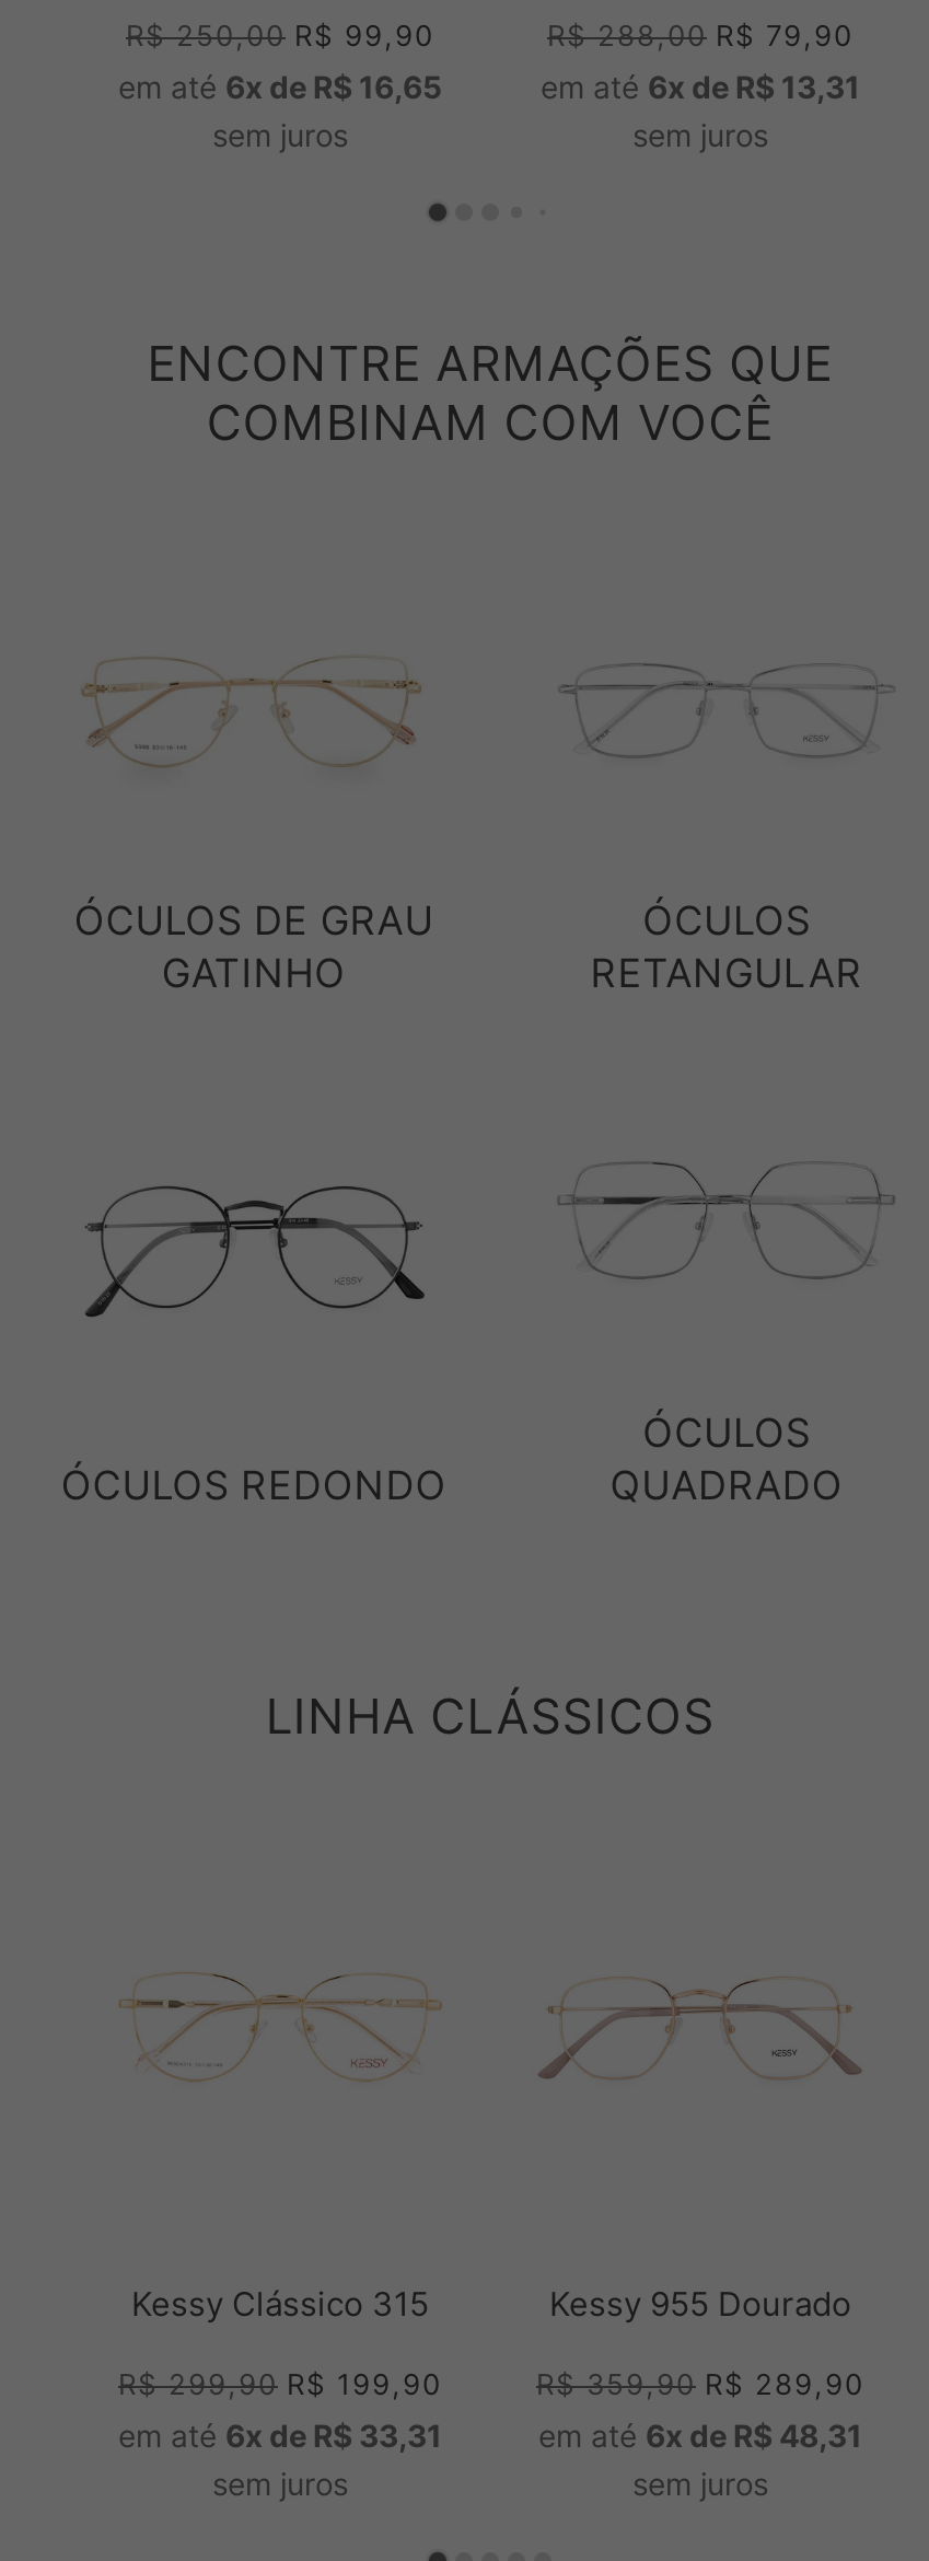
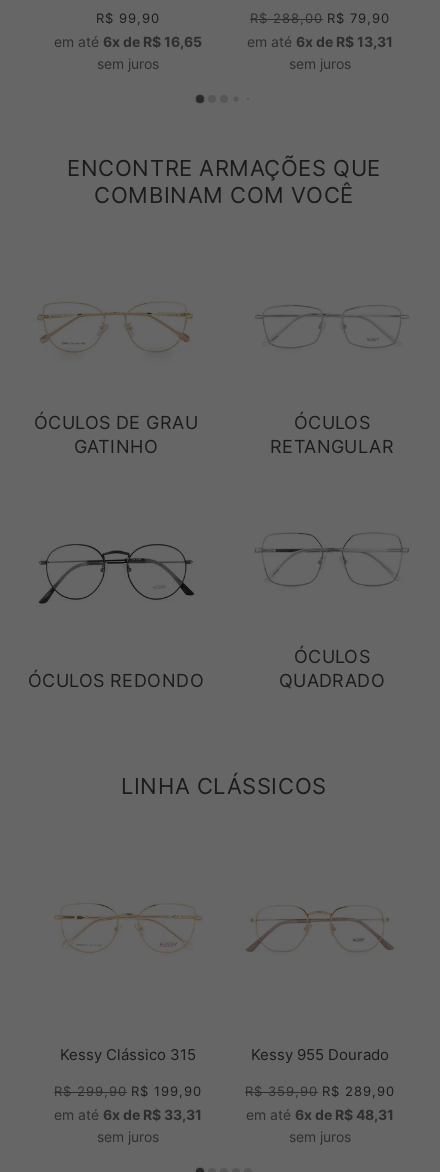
- R$ 250,00 R$ 99,90
+ R$ 99,90
